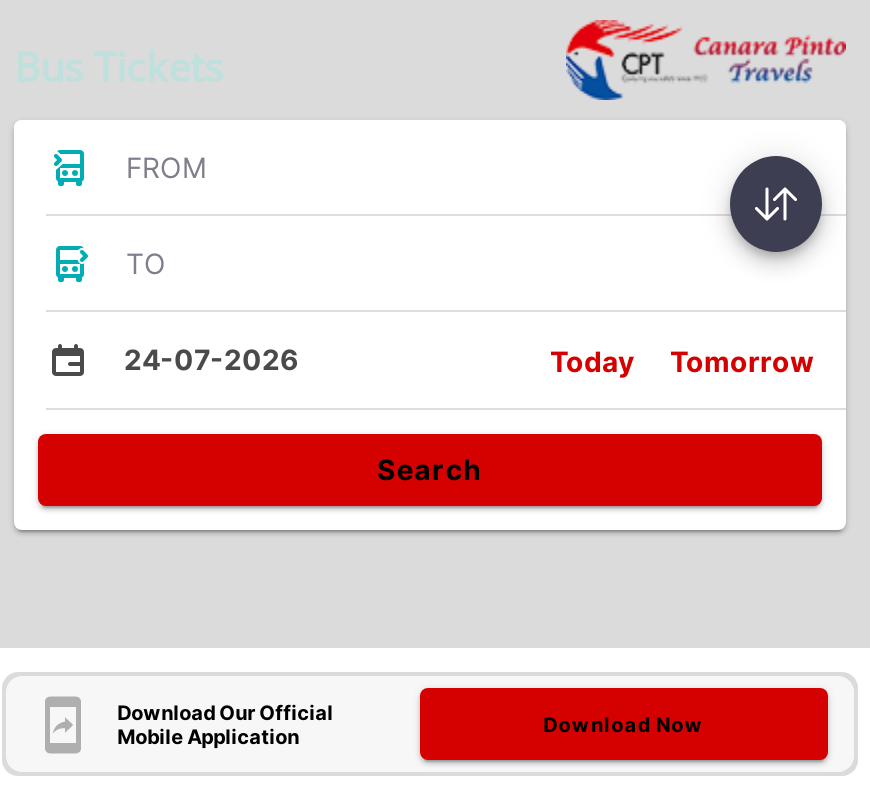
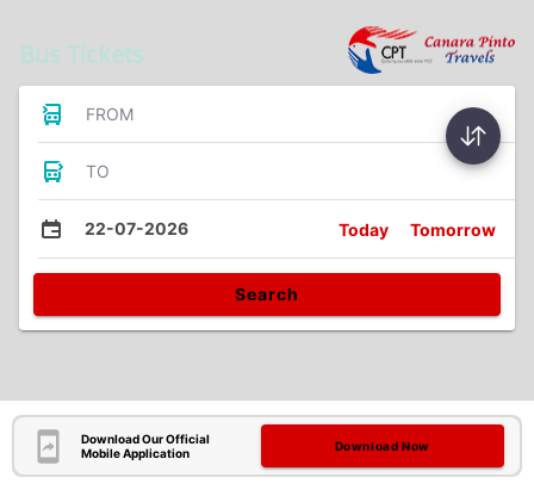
- 24-07-2026
+ 22-07-2026
